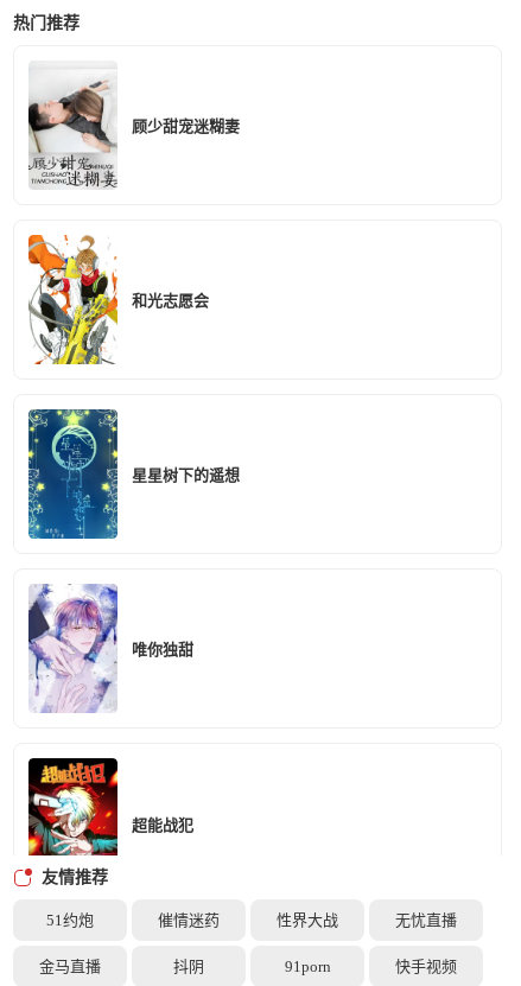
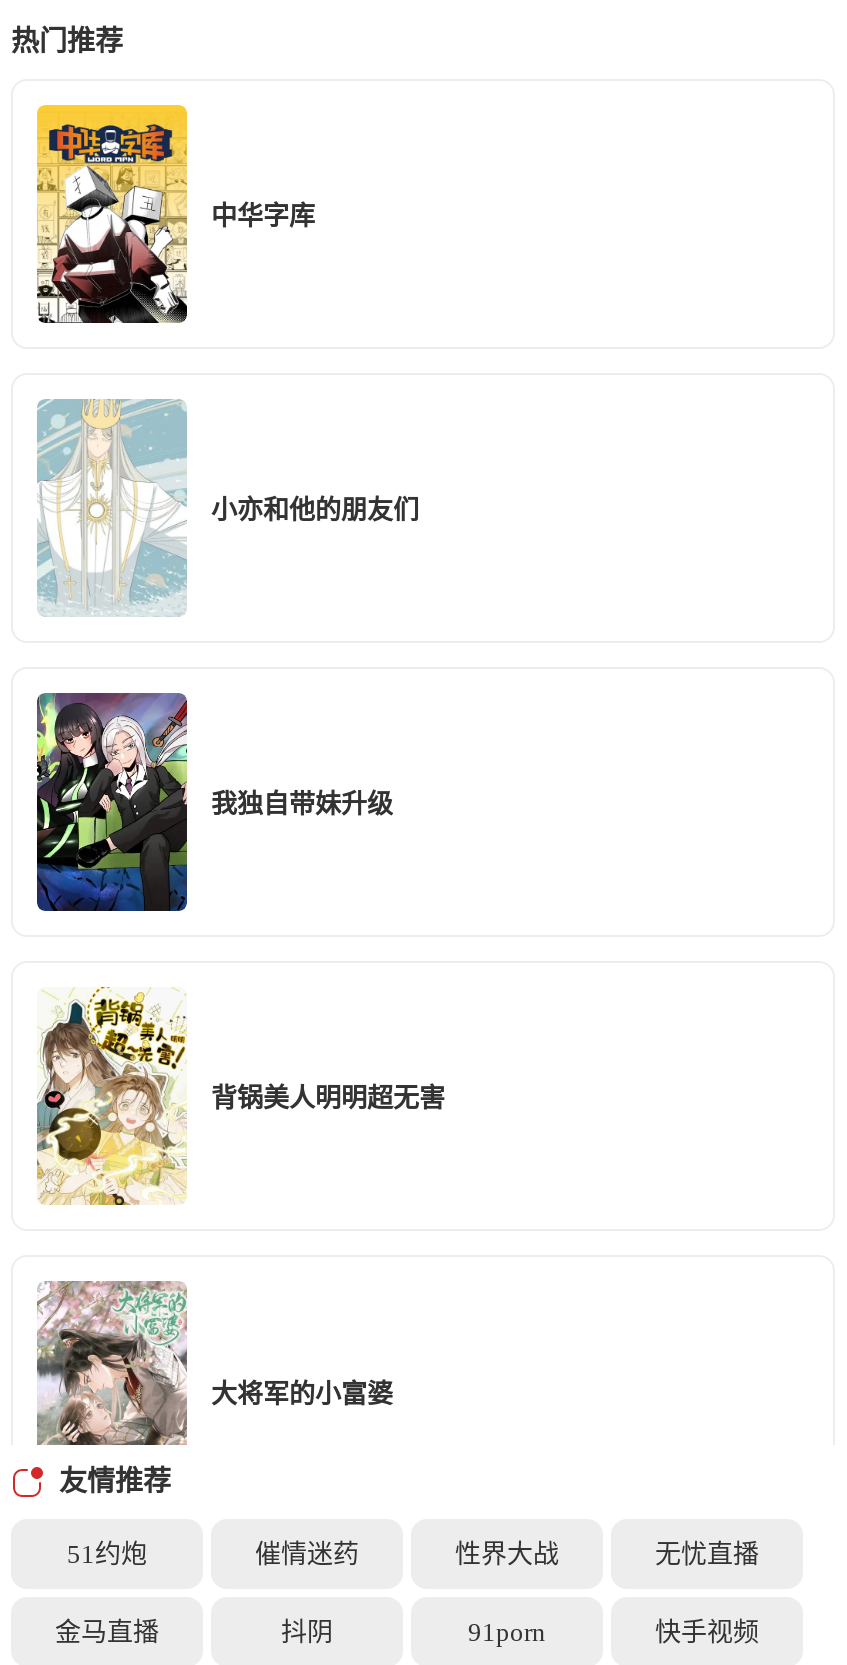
- [image]
- 顾少甜宠迷糊妻
+ [image]
+ 中华字库

- [image]
- 和光志愿会
+ [image]
+ 小亦和他的朋友们

- [image]
- 星星树下的遥想
+ [image]
+ 我独自带妹升级

- [image]
- 唯你独甜
+ [image]
+ 背锅美人明明超无害

- [image]
- 超能战犯
+ [image]
+ 大将军的小富婆
